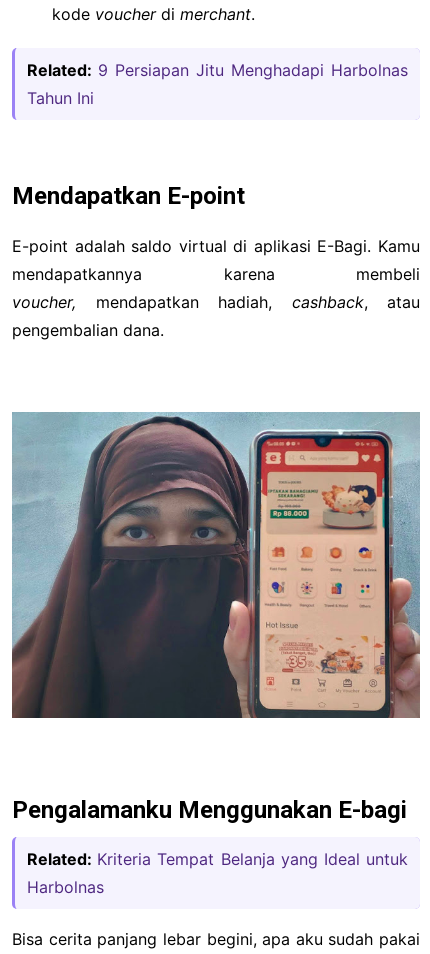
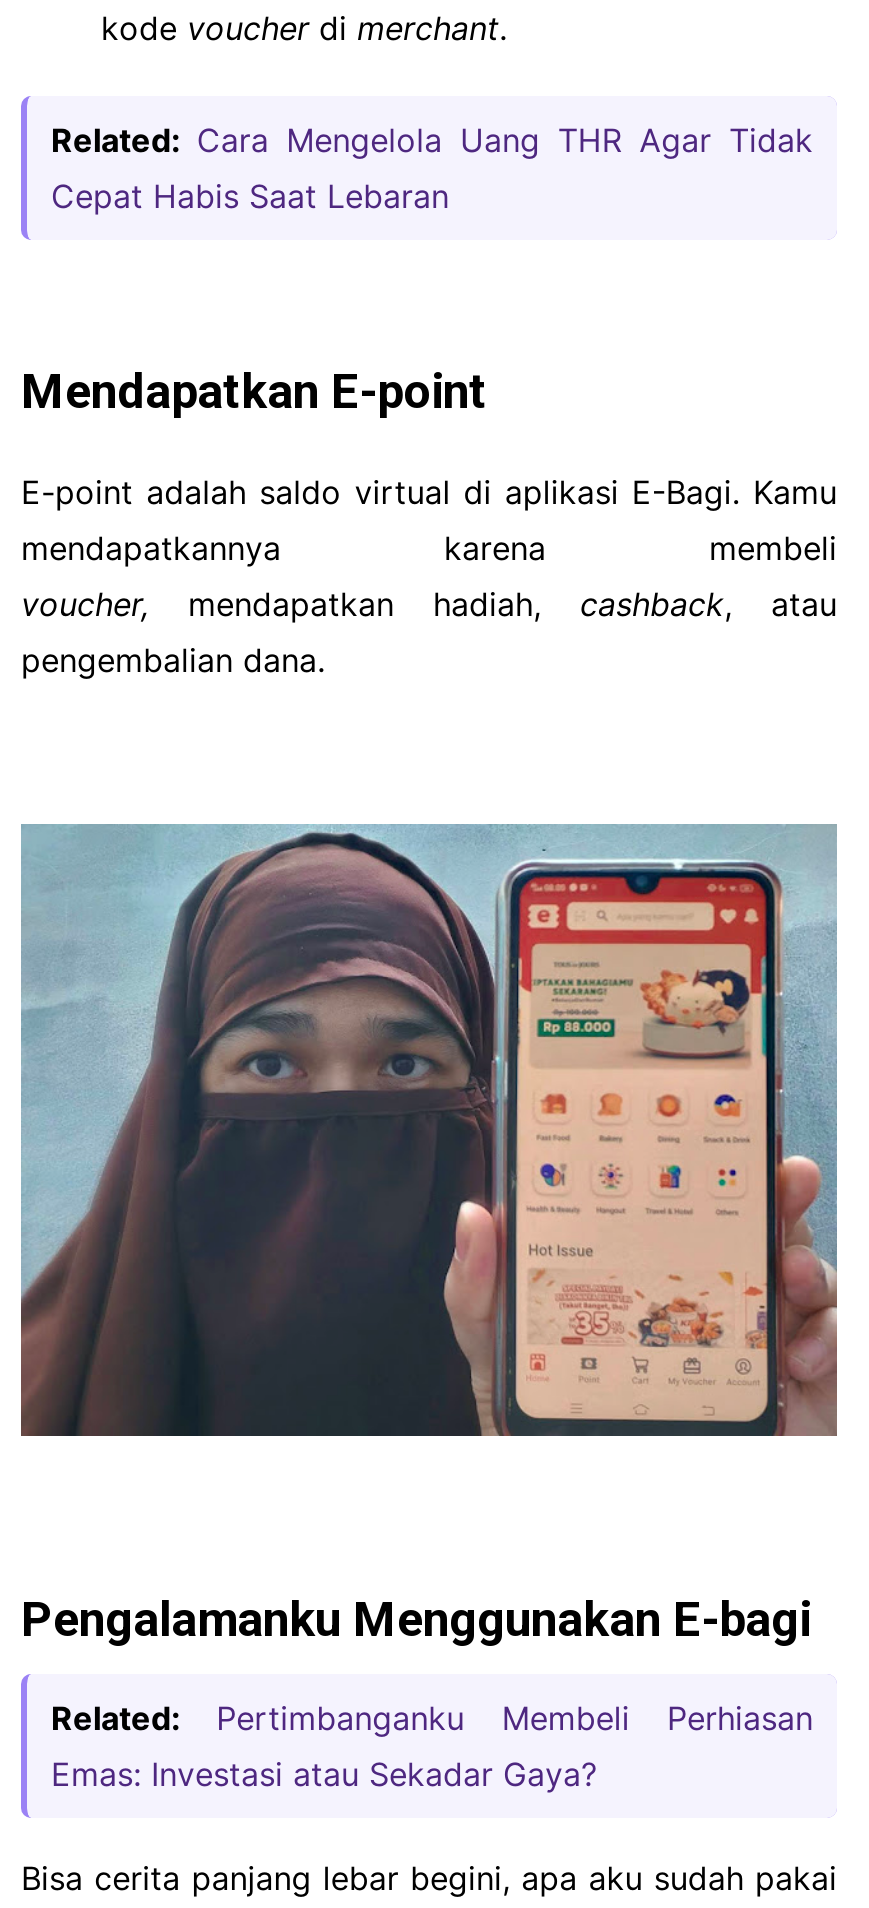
- Related: 9 Persiapan Jitu Menghadapi Harbolnas
- Tahun Ini
+ Related: Cara Mengelola Uang THR Agar Tidak
+ Cepat Habis Saat Lebaran

- Related: Kriteria Tempat Belanja yang Ideal untuk
- Harbolnas
+ Related: Pertimbanganku Membeli Perhiasan
+ Emas: Investasi atau Sekadar Gaya?
